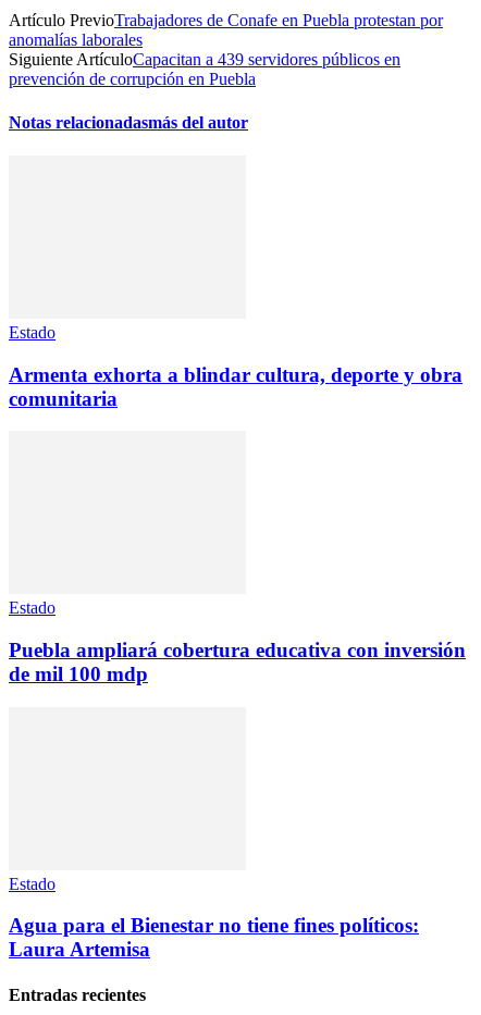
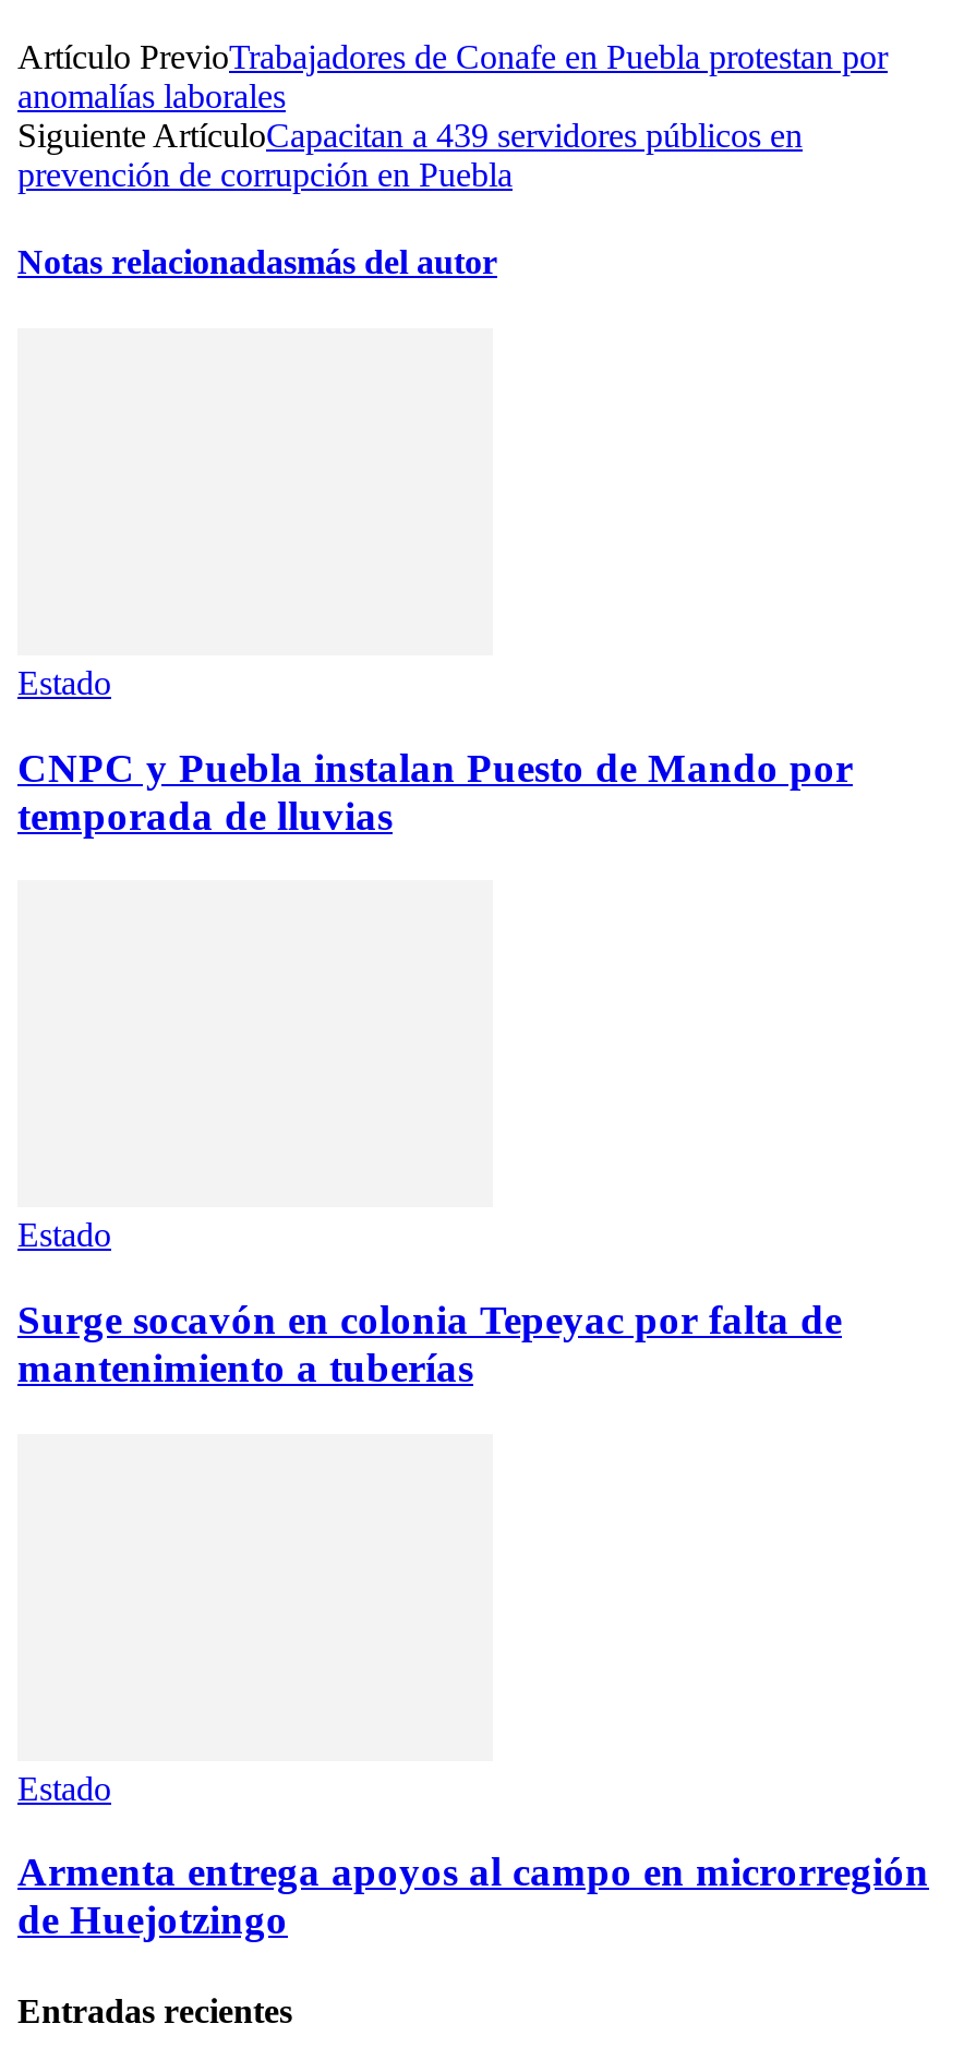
- Armenta exhorta a blindar cultura, deporte y obra
- comunitaria
+ CNPC y Puebla instalan Puesto de Mando por
+ temporada de lluvias

- Puebla ampliará cobertura educativa con inversión
- de mil 100 mdp
+ Surge socavón en colonia Tepeyac por falta de
+ mantenimiento a tuberías

- Agua para el Bienestar no tiene fines políticos:
- Laura Artemisa
+ Armenta entrega apoyos al campo en microrregión
+ de Huejotzingo
